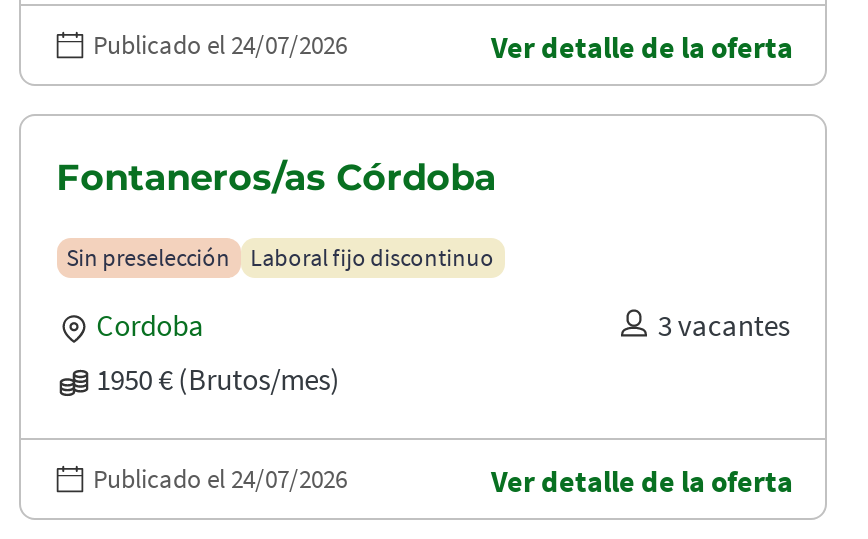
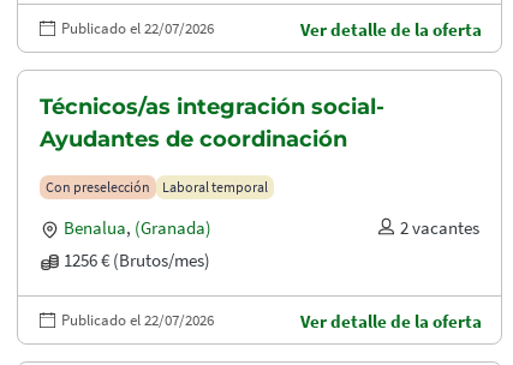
- Publicado el 24/07/2026
+ Publicado el 22/07/2026

- Fontaneros/as Córdoba
+ Técnicos/as integración social-
+ Ayudantes de coordinación

- Sin preselección
- Laboral fijo discontinuo
+ Con preselección
+ Laboral temporal

- Cordoba
- 3 vacantes
- 1950 € (Brutos/mes)
+ Benalua, (Granada)
+ 2 vacantes
+ 1256 € (Brutos/mes)

- Publicado el 24/07/2026
+ Publicado el 22/07/2026
